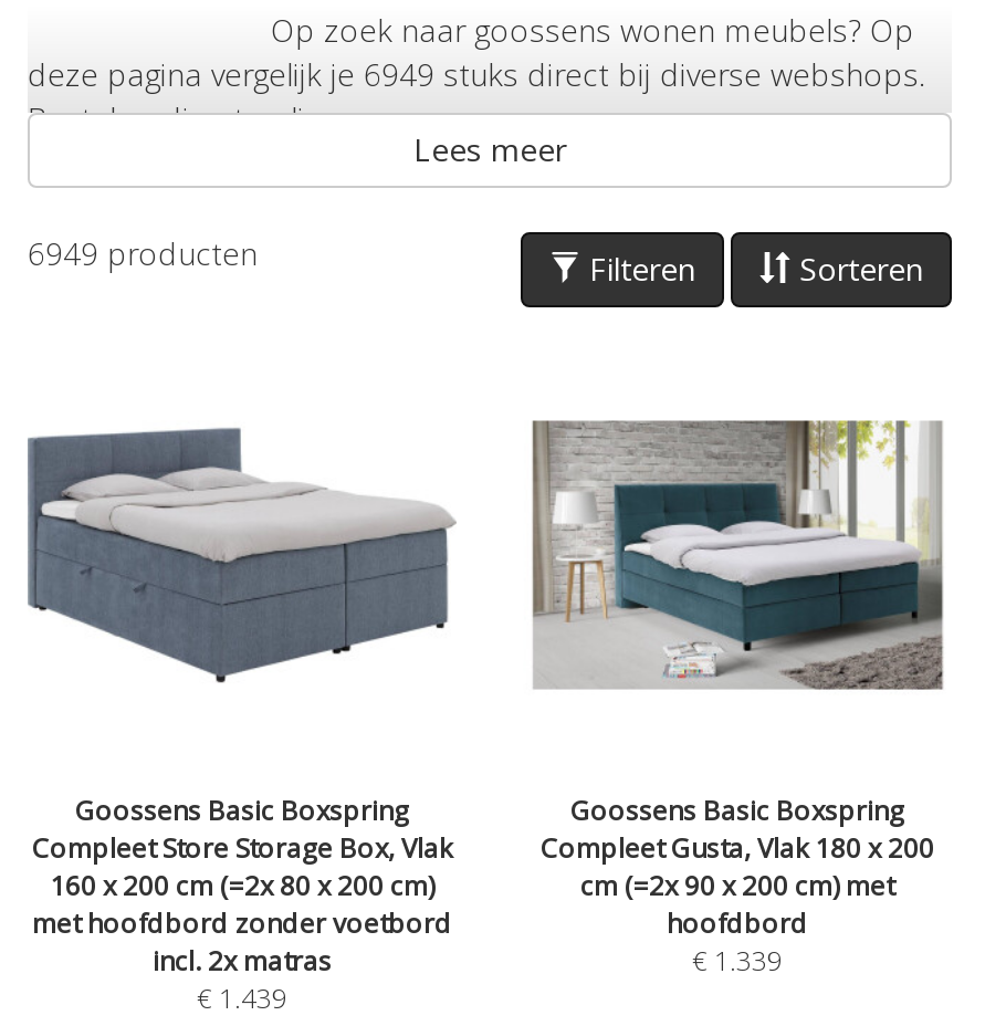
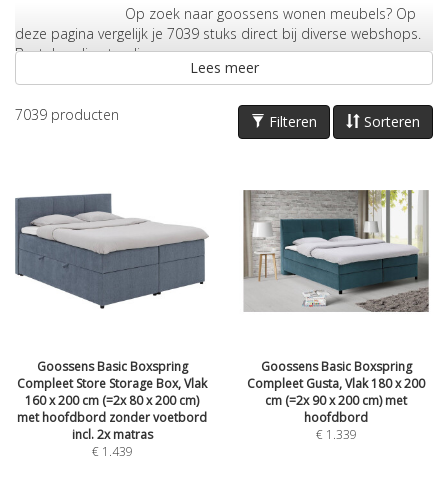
- deze pagina vergelijk je 6949 stuks direct bij diverse webshops.
+ deze pagina vergelijk je 7039 stuks direct bij diverse webshops.

- 6949 producten
+ 7039 producten
